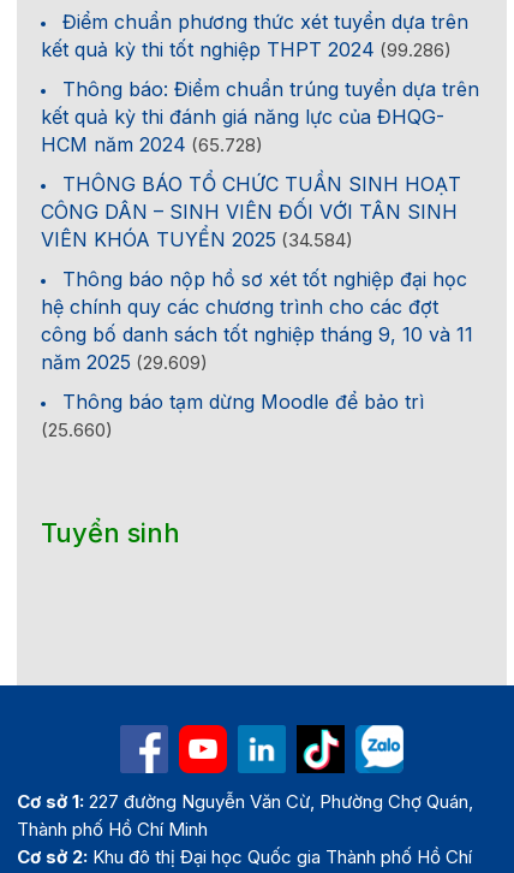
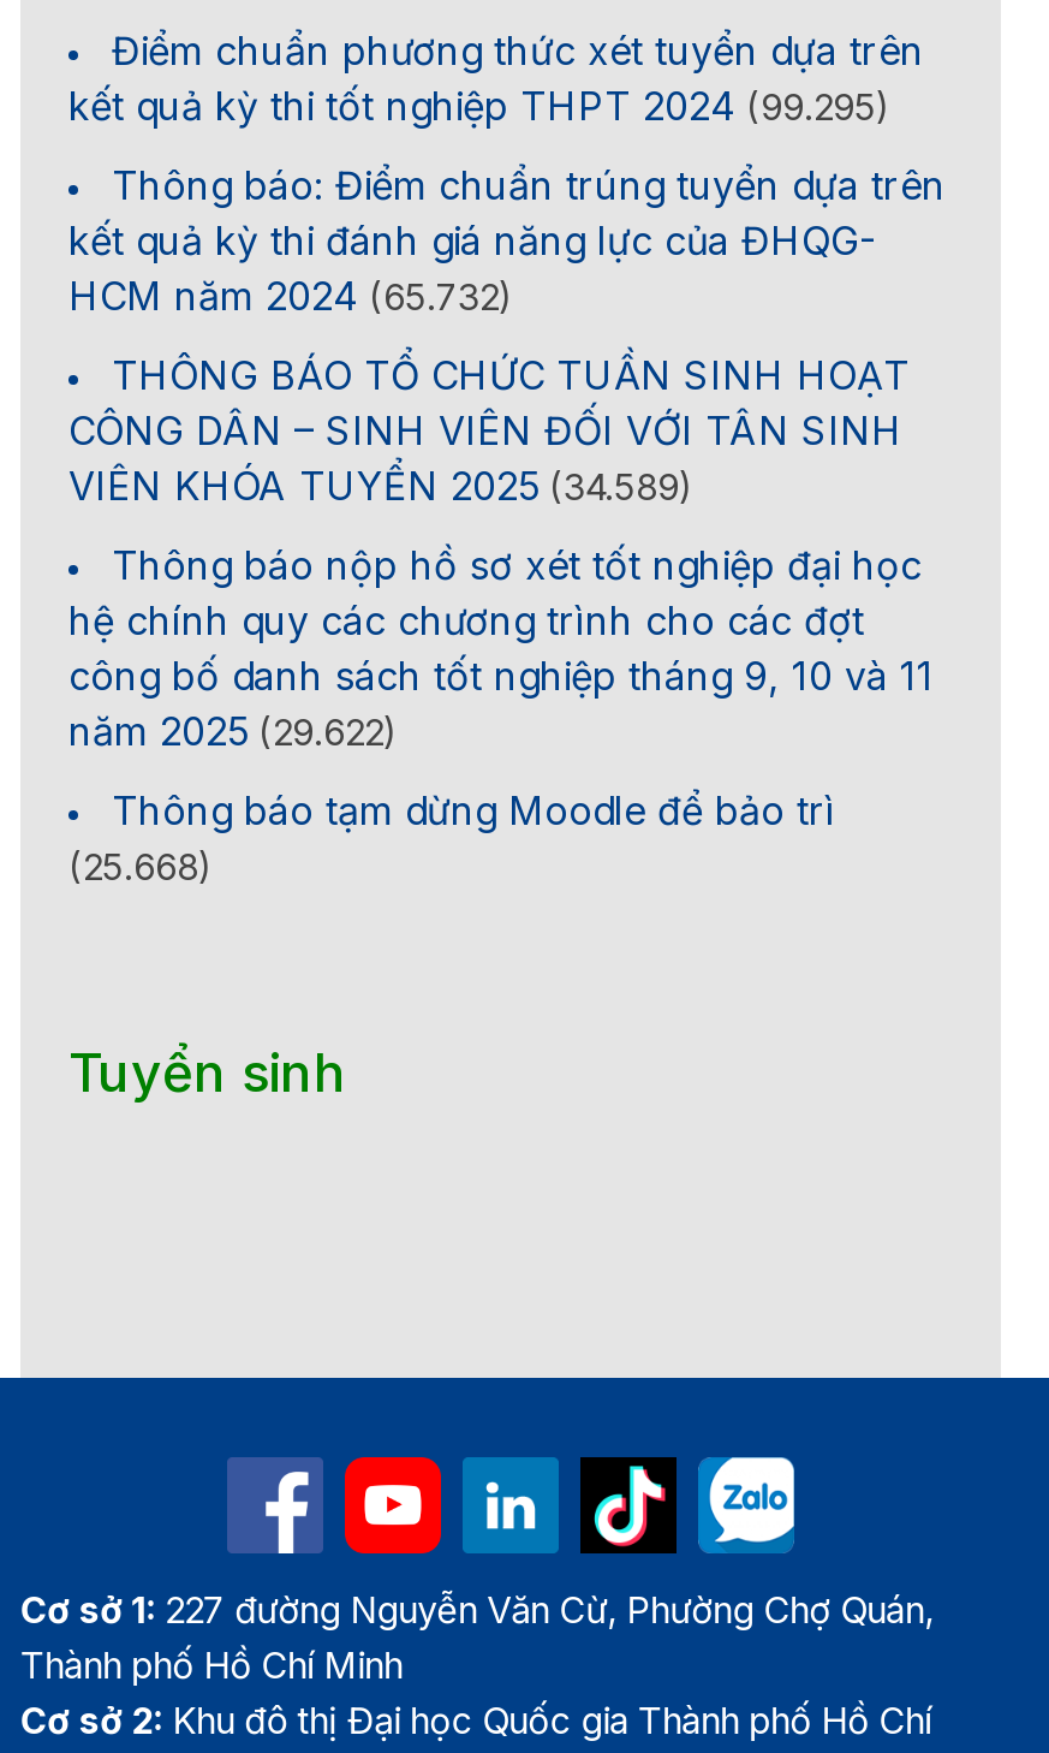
- kết quả kỳ thi tốt nghiệp THPT 2024 (99.286)
+ kết quả kỳ thi tốt nghiệp THPT 2024 (99.295)

- HCM năm 2024 (65.728)
+ HCM năm 2024 (65.732)

- VIÊN KHÓA TUYỂN 2025 (34.584)
+ VIÊN KHÓA TUYỂN 2025 (34.589)

- năm 2025 (29.609)
+ năm 2025 (29.622)

- (25.660)
+ (25.668)
